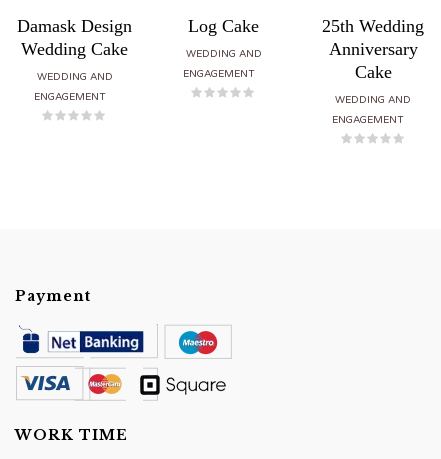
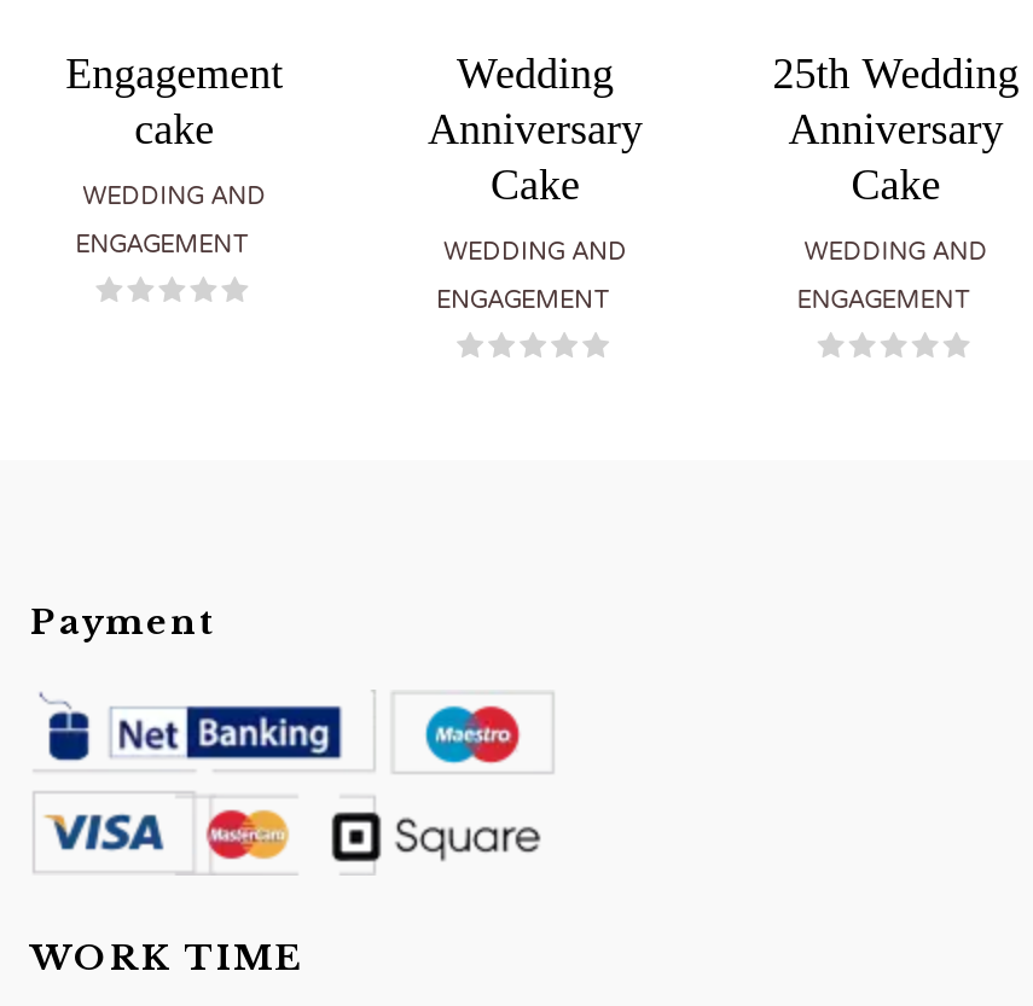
- Damask Design
- Wedding Cake
+ Engagement
+ cake

- Log Cake
+ Wedding
+ Anniversary
+ Cake

moved down: WEDDING AND | ENGAGEMENT
